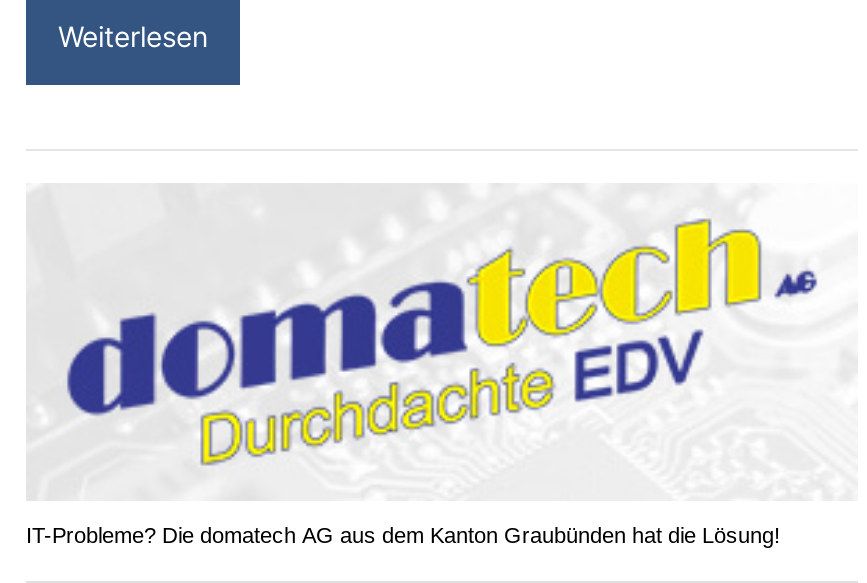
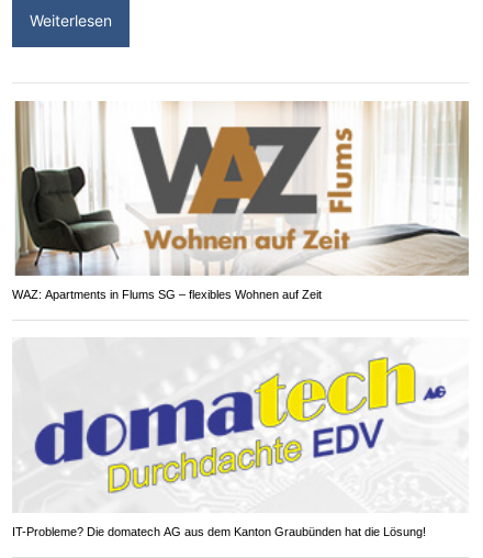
+ [image]
+ WAZ: Apartments in Flums SG – flexibles Wohnen auf Zeit
